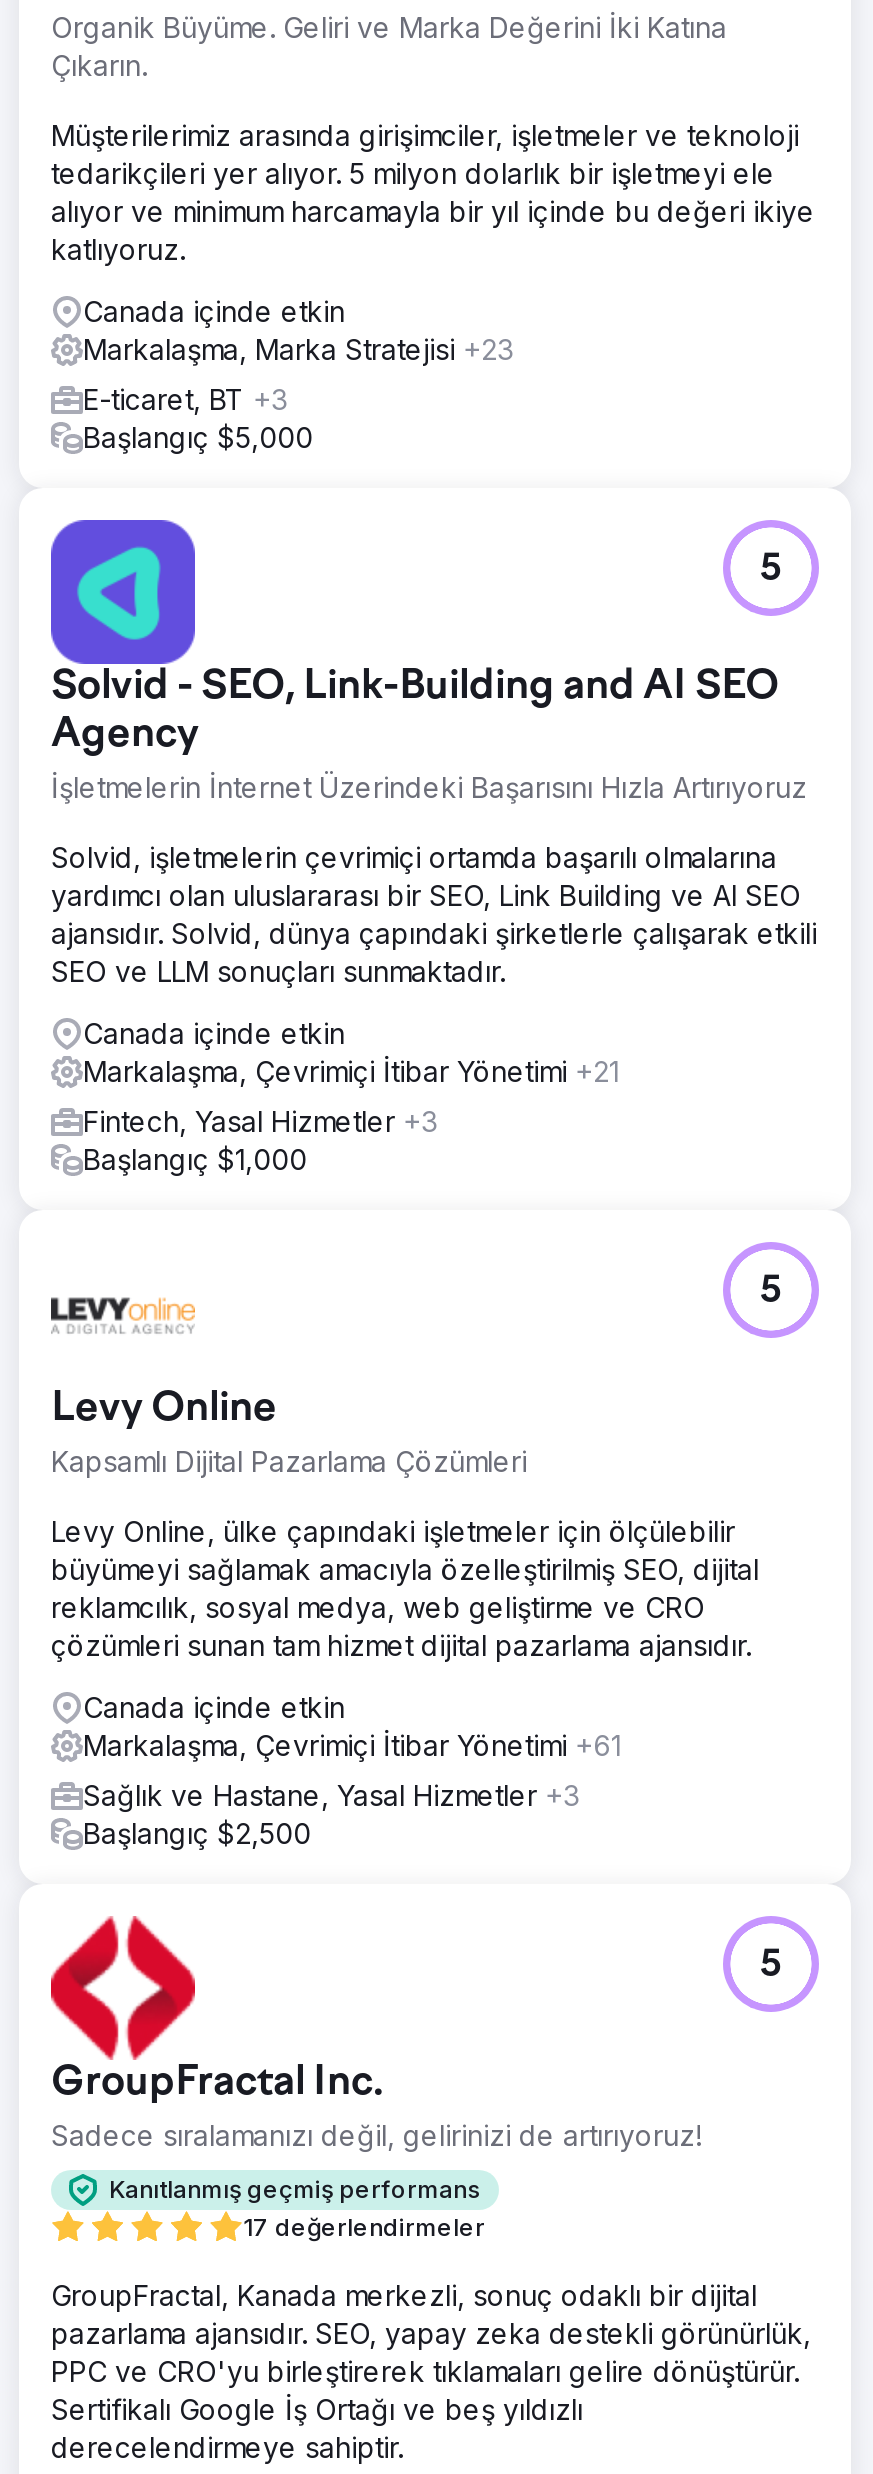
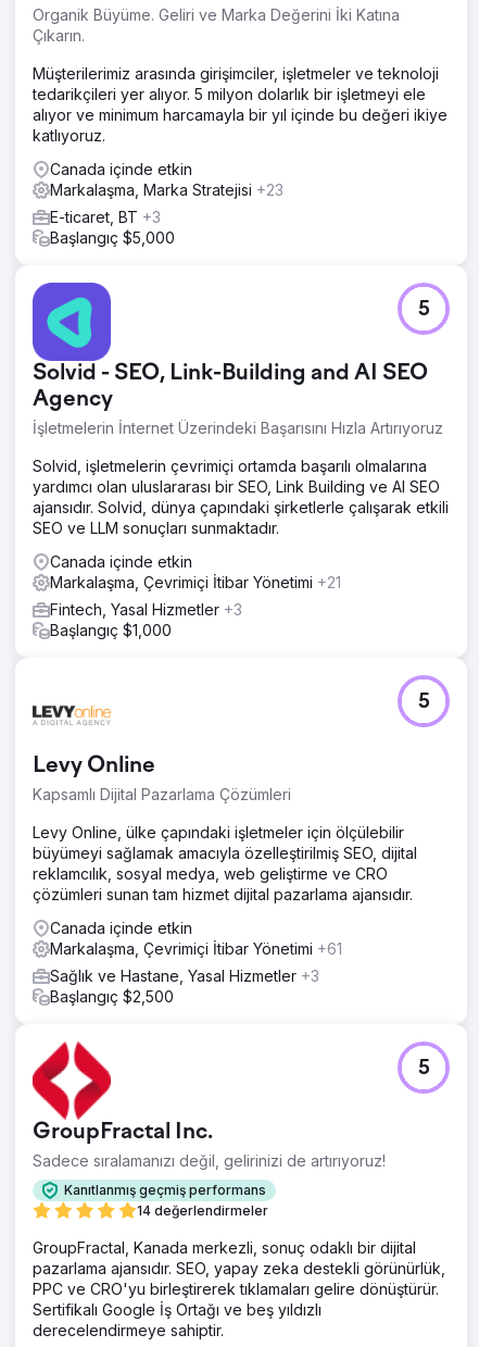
- 17 değerlendirmeler
+ 14 değerlendirmeler
